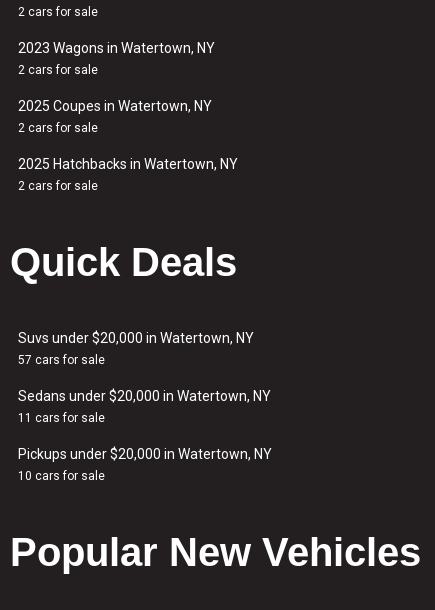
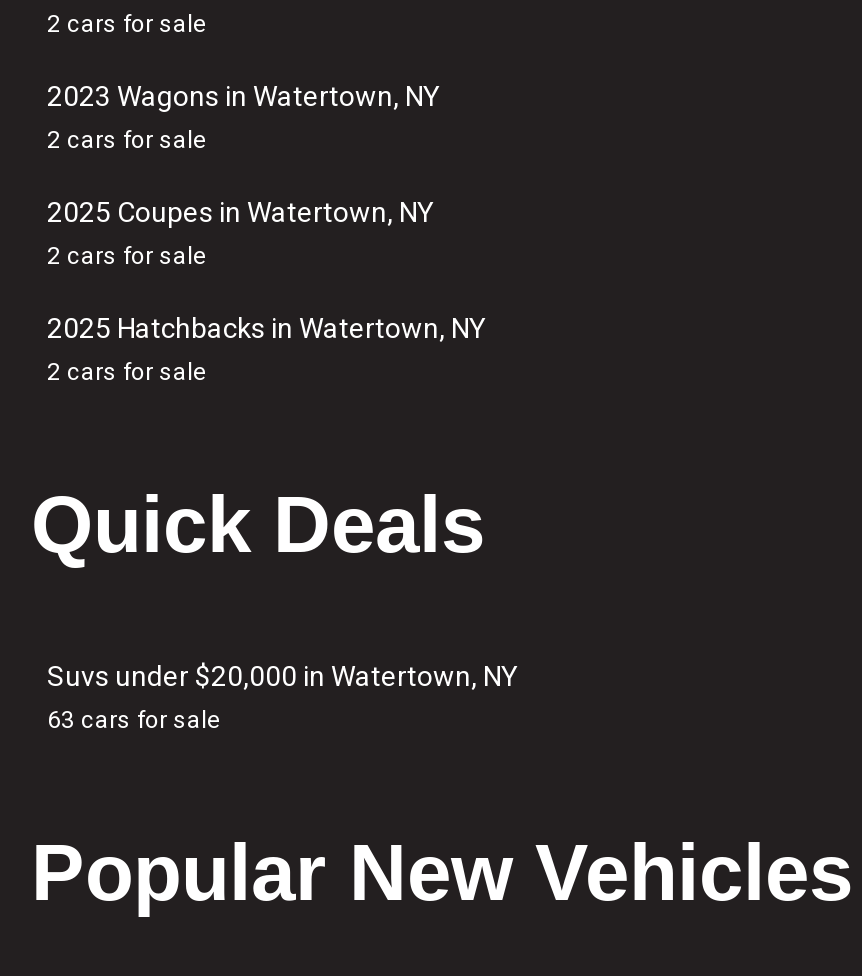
- 57 cars for sale
- Sedans under $20,000 in Watertown, NY
- 11 cars for sale
- Pickups under $20,000 in Watertown, NY
- 10 cars for sale
+ 63 cars for sale
